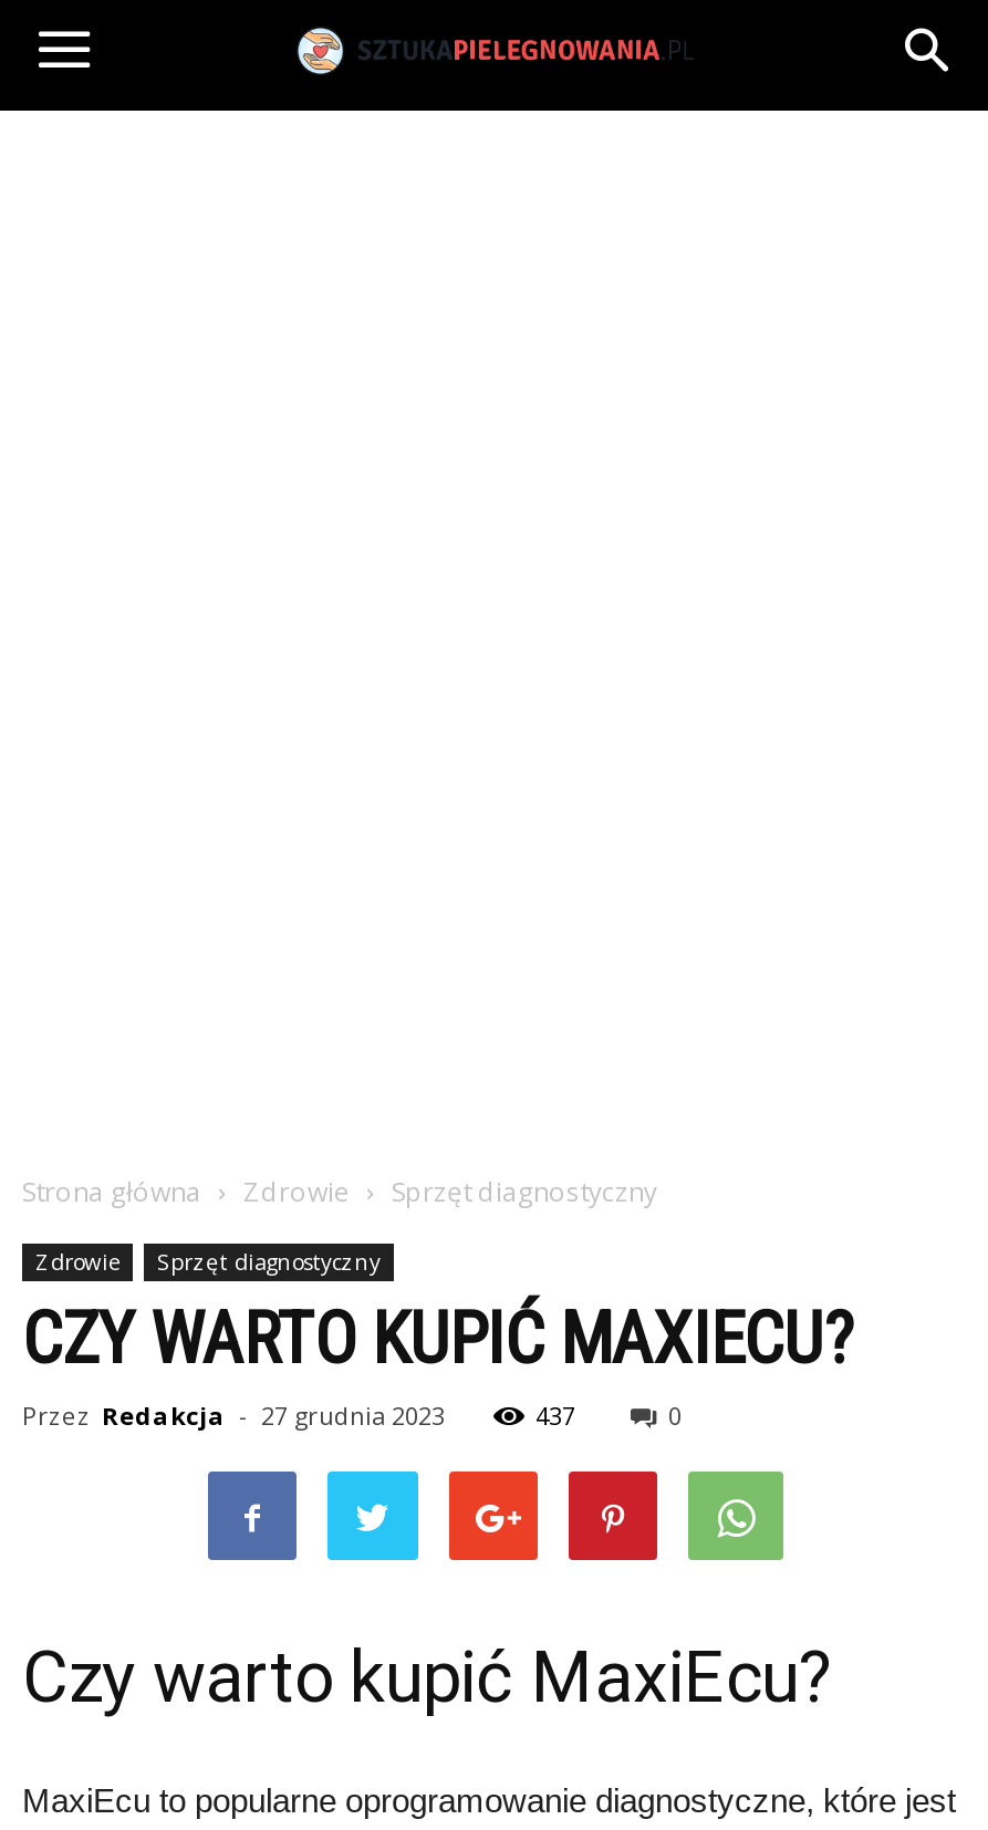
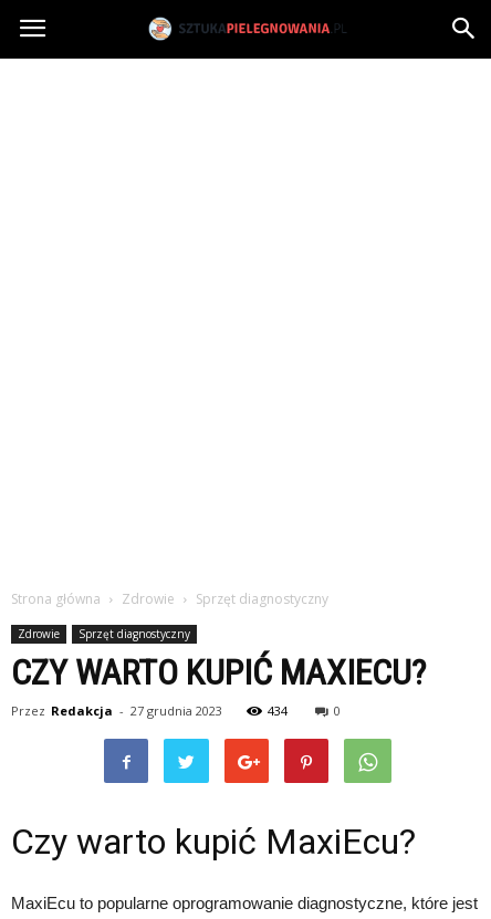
- 437
+ 434
